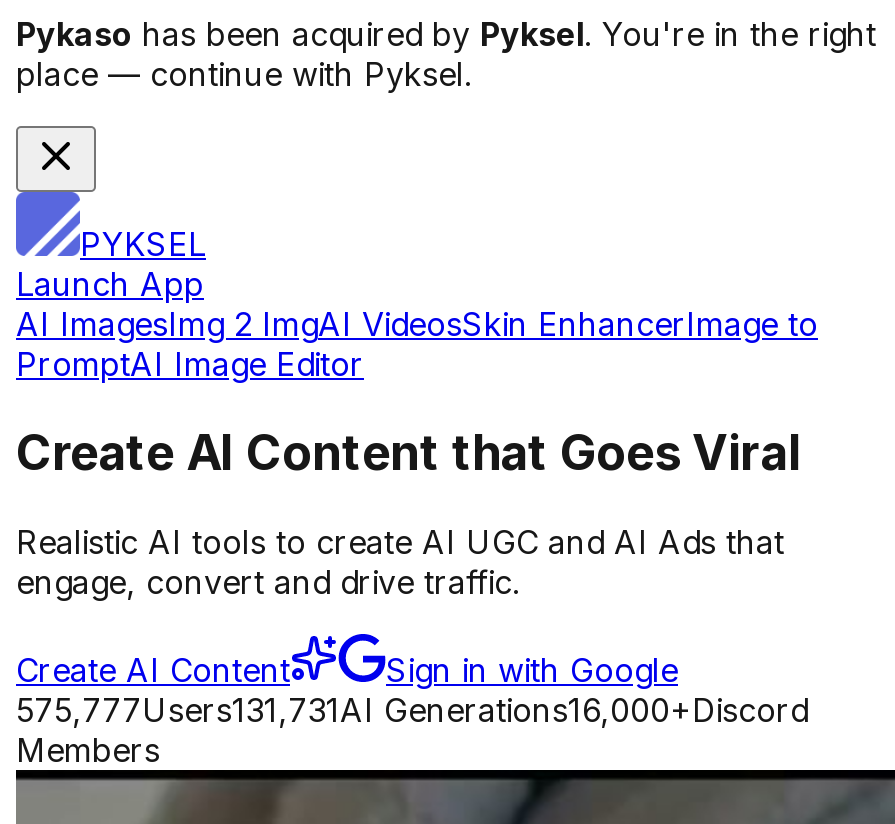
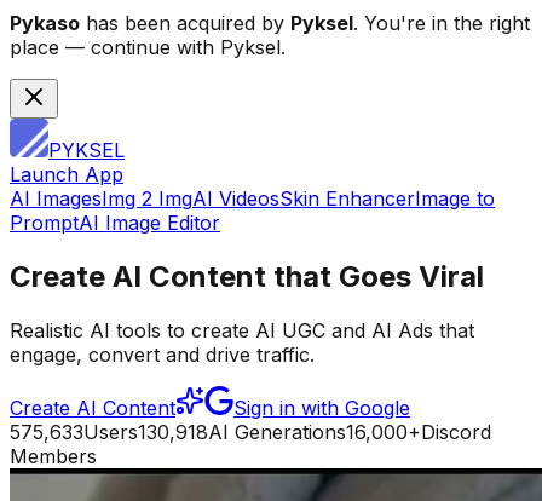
- 575,777Users131,731AI Generations16,000+ Discord
+ 575,633Users130,918AI Generations16,000+ Discord
